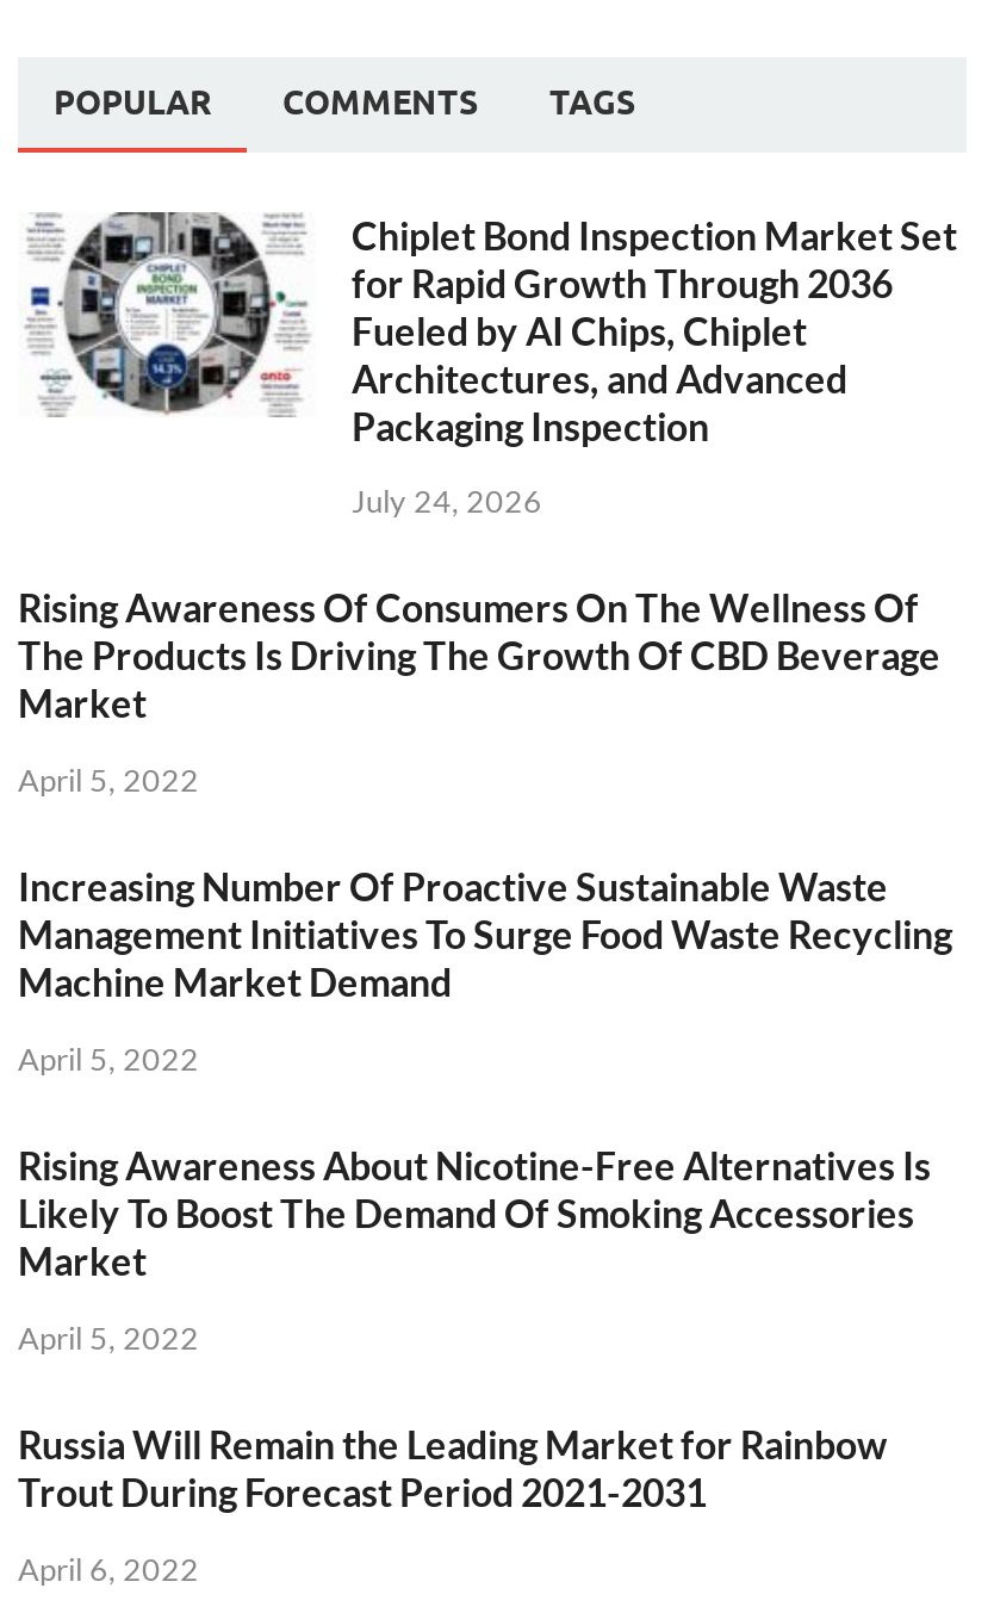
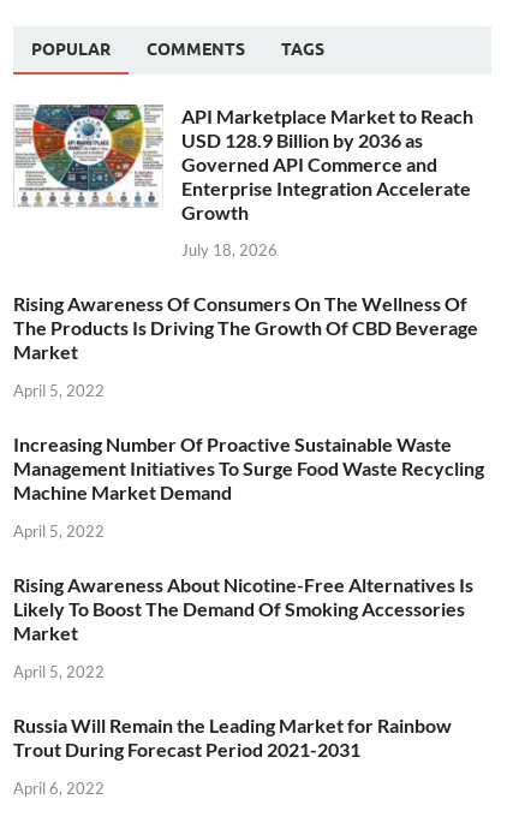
- [image]
- Chiplet Bond Inspection Market Set
- for Rapid Growth Through 2036
- Fueled by AI Chips, Chiplet
- Architectures, and Advanced
- Packaging Inspection
+ [image]
+ API Marketplace Market to Reach
+ USD 128.9 Billion by 2036 as
+ Governed API Commerce and
+ Enterprise Integration Accelerate
+ Growth

- July 24, 2026
+ July 18, 2026
